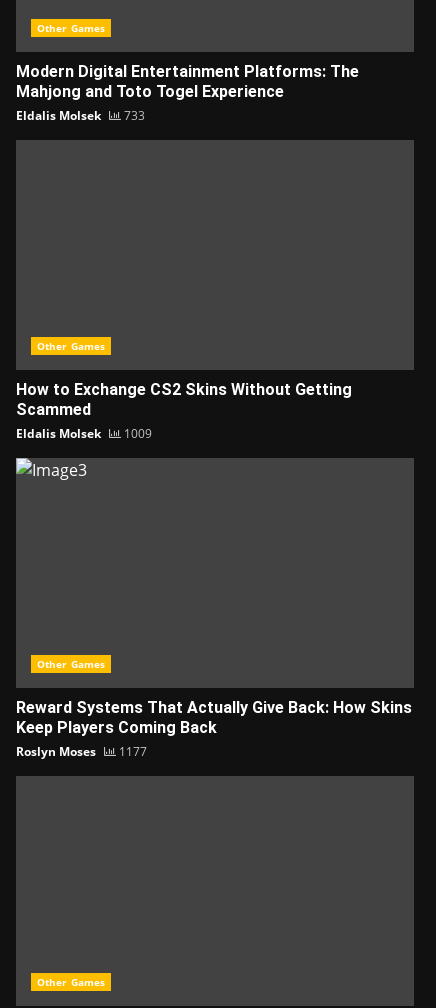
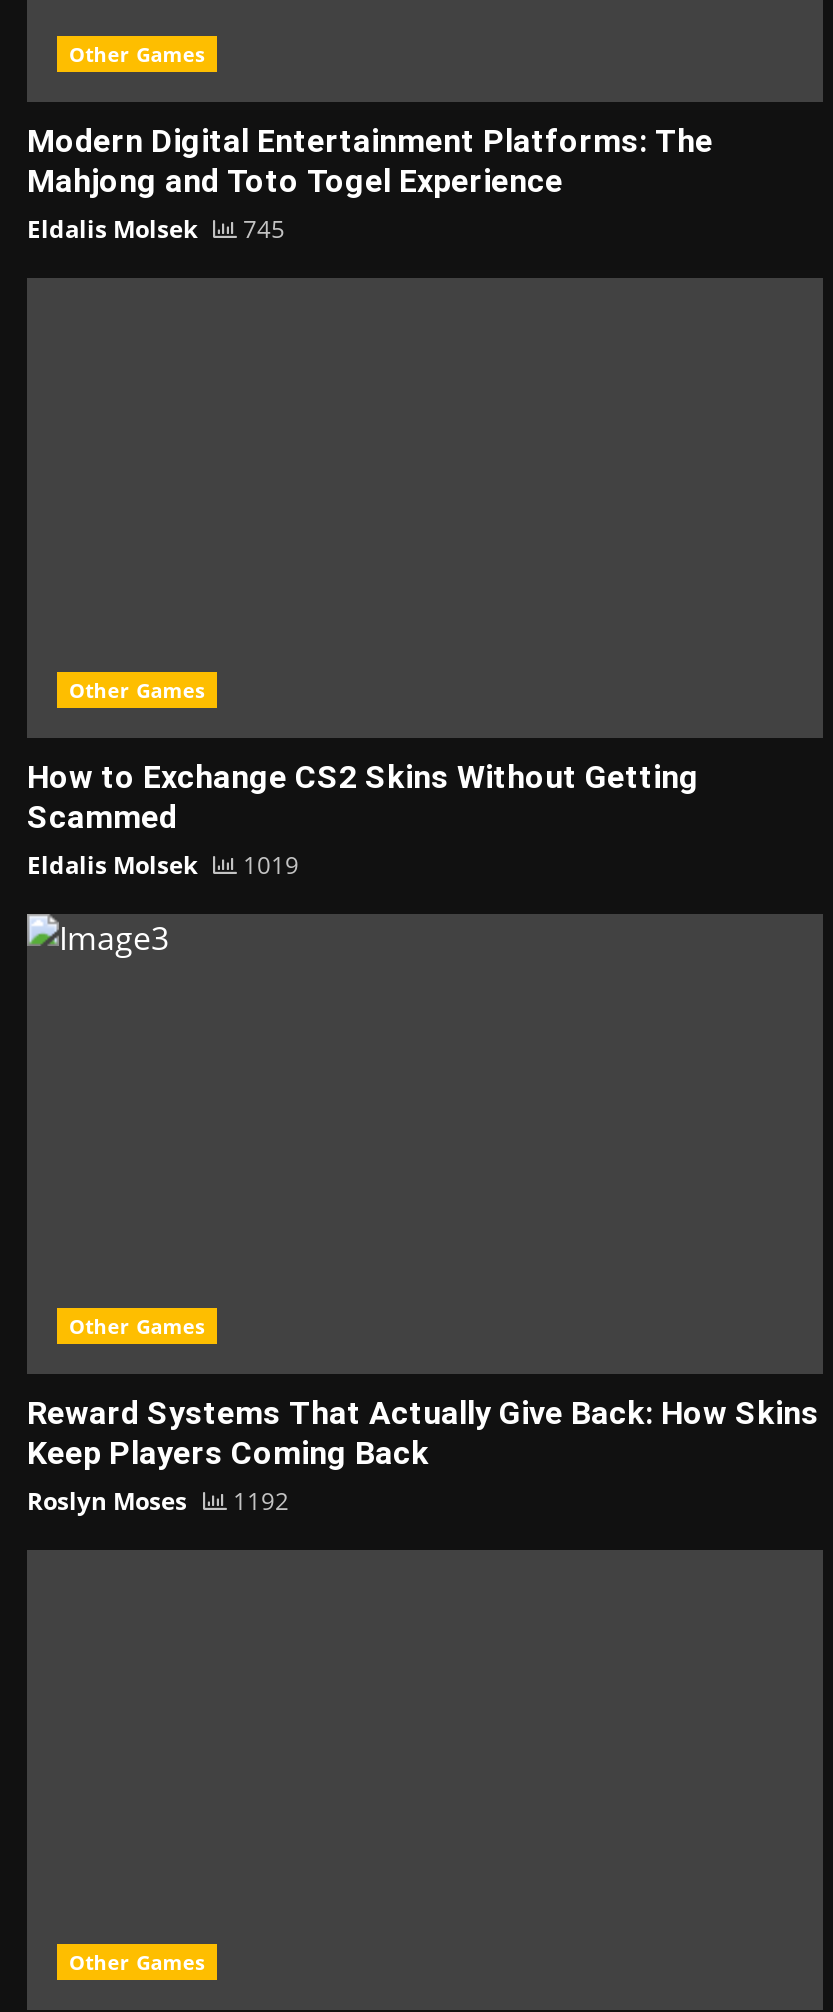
- Eldalis Molsek 733
+ Eldalis Molsek 745

- Eldalis Molsek 1009
+ Eldalis Molsek 1019

- Roslyn Moses 1177
+ Roslyn Moses 1192
